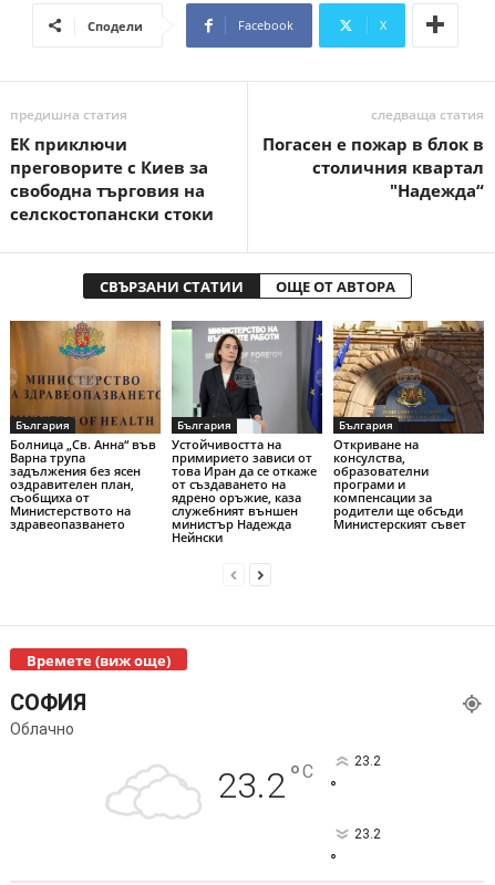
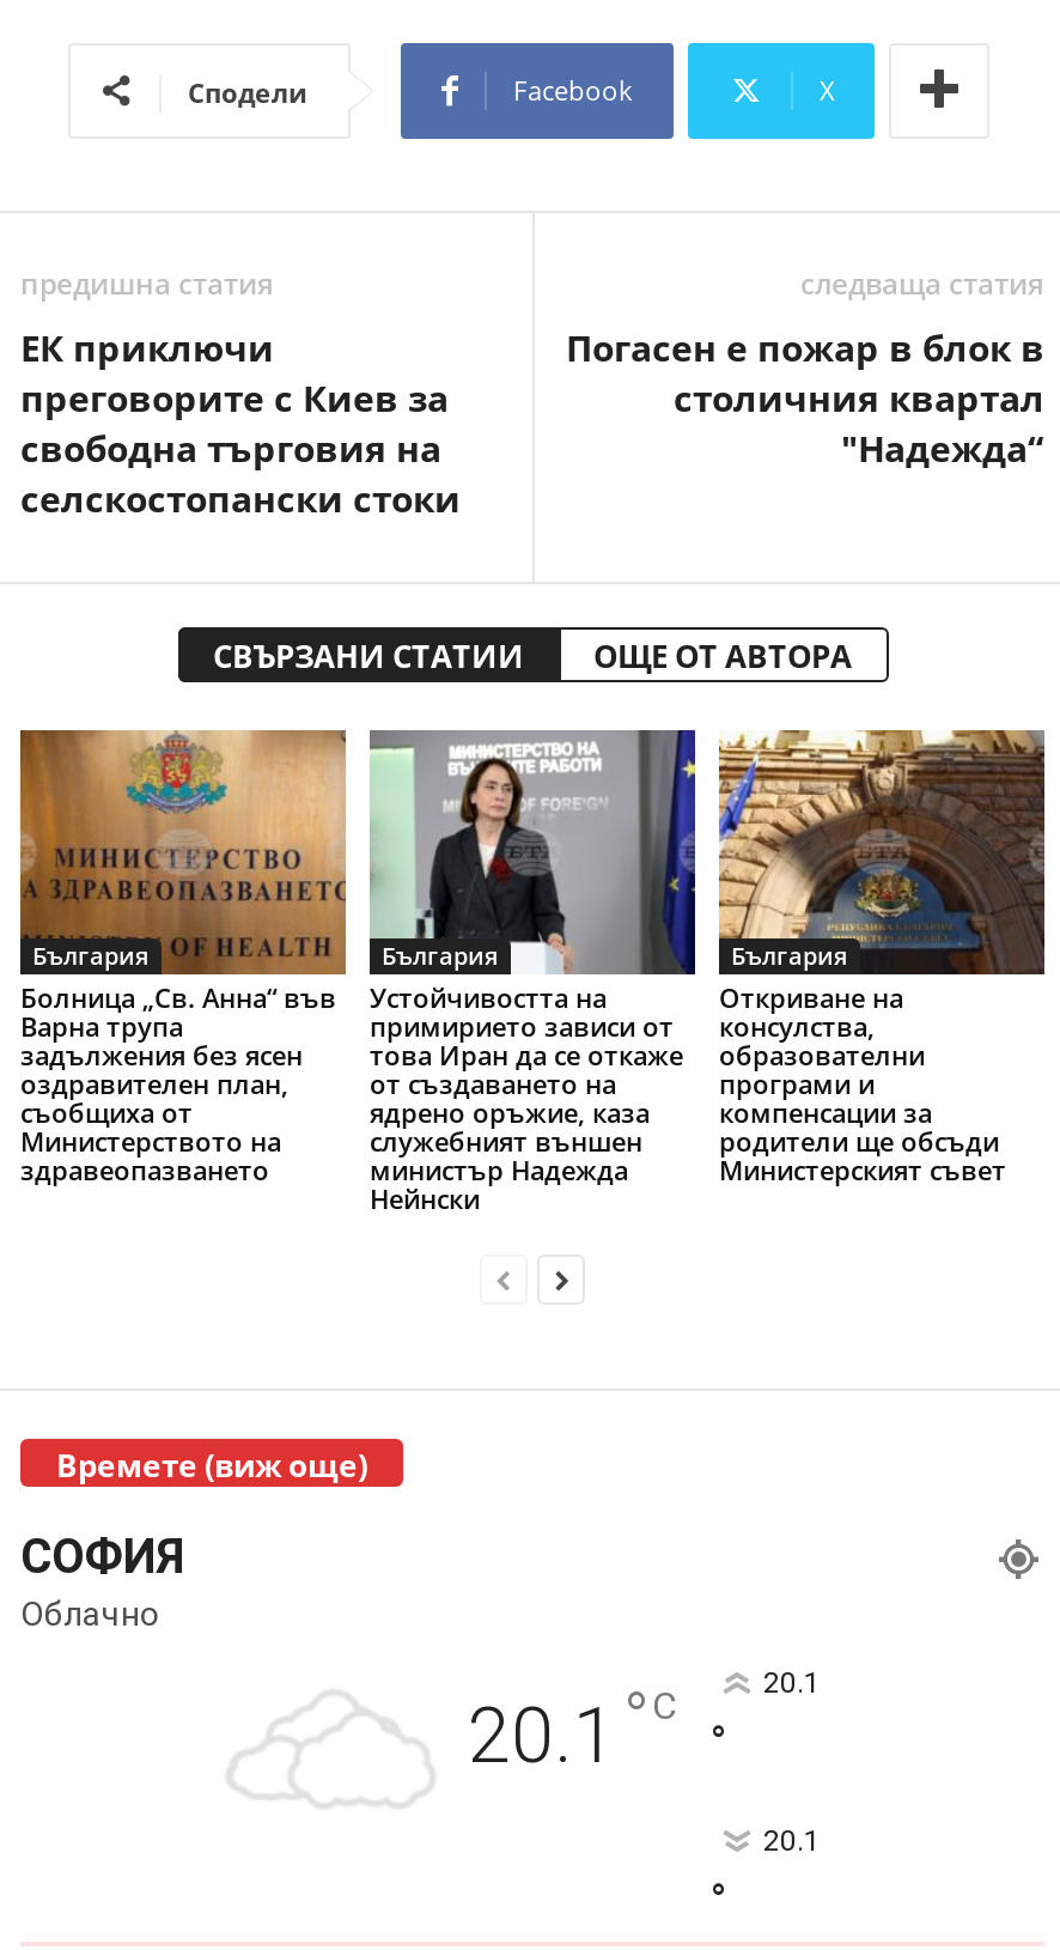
- 23.2 ° C
+ 20.1 ° C

- 23.2
+ 20.1

- 23.2
+ 20.1
